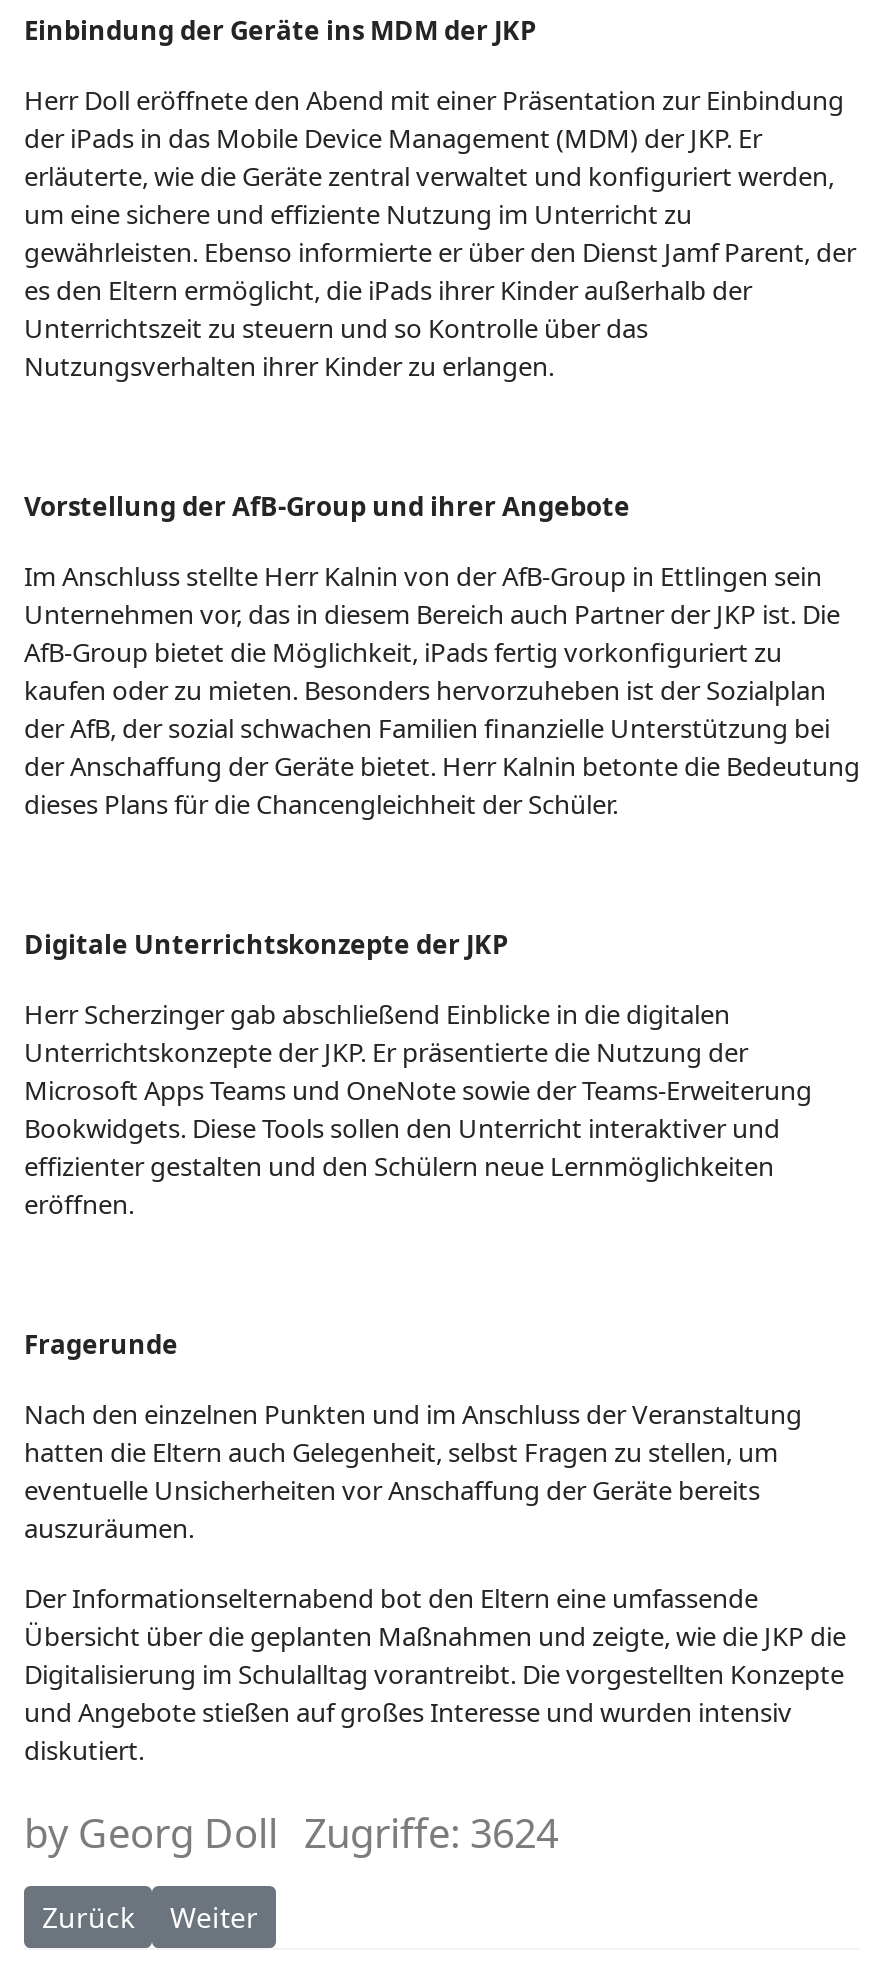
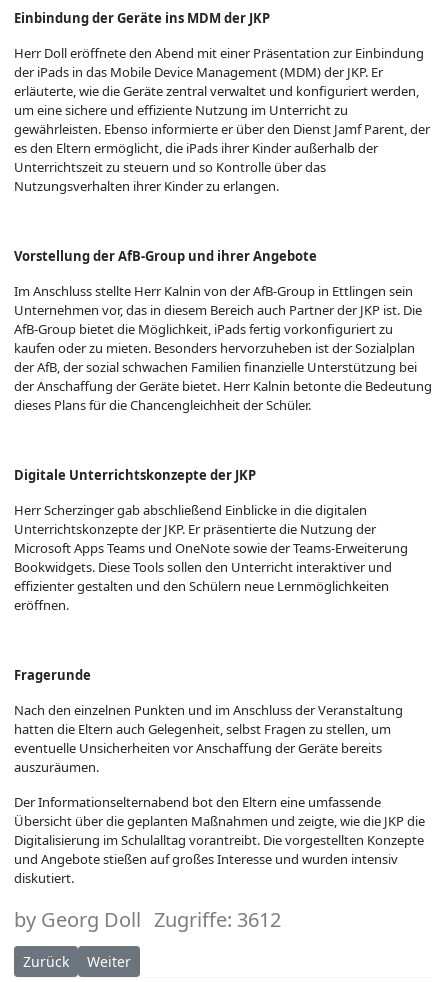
- by Georg Doll Zugriffe: 3624
+ by Georg Doll Zugriffe: 3612
